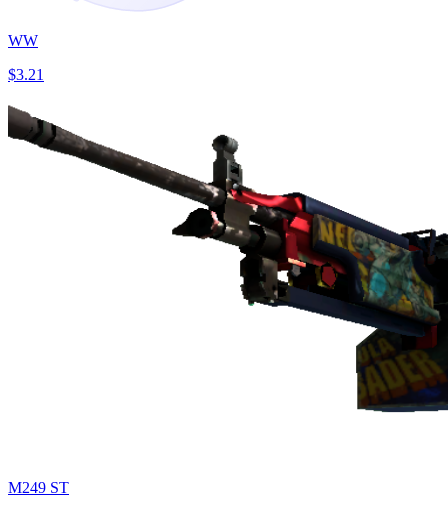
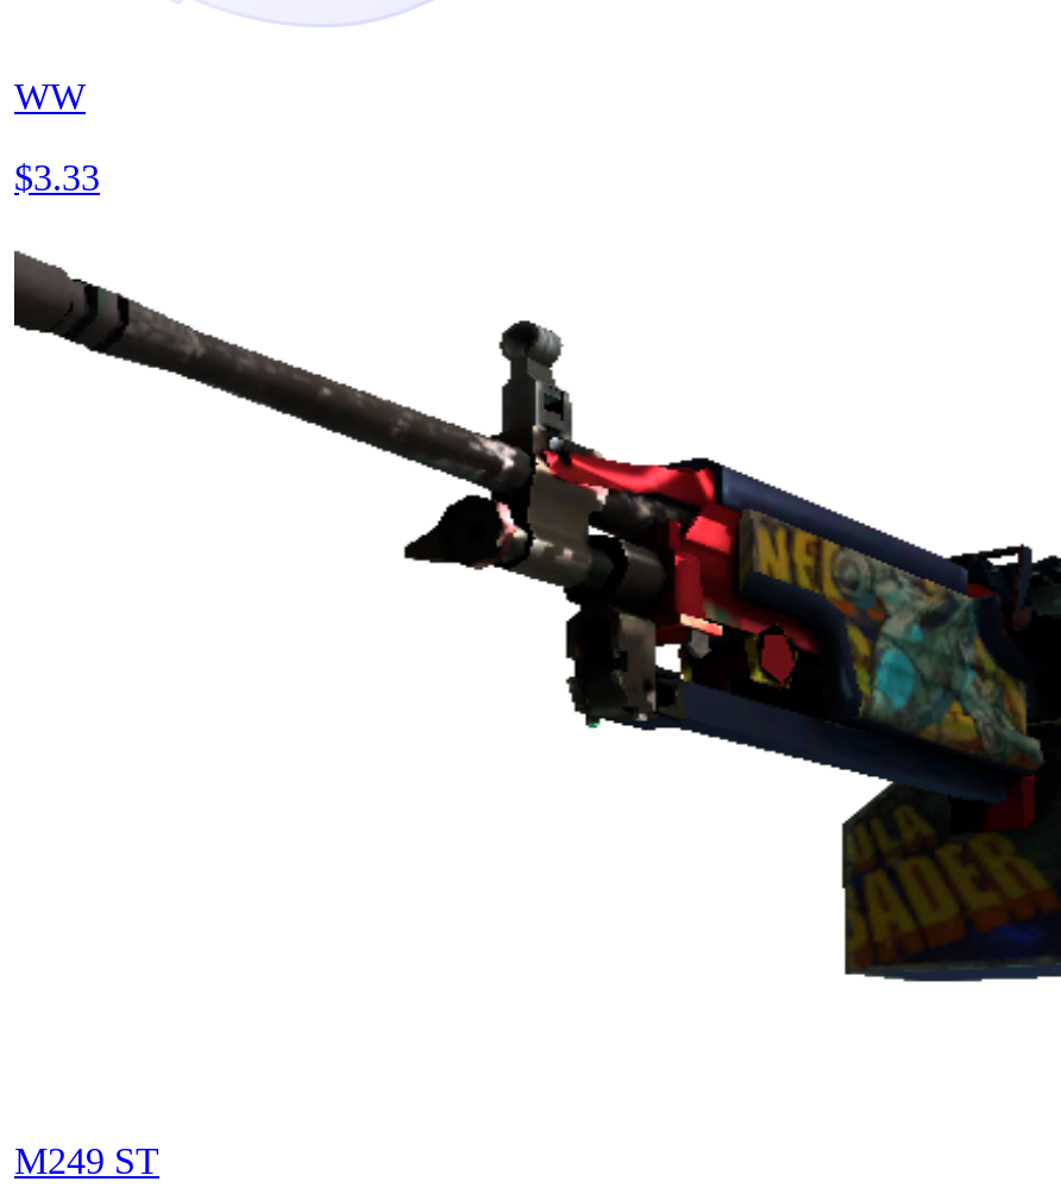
- $3.21
+ $3.33
